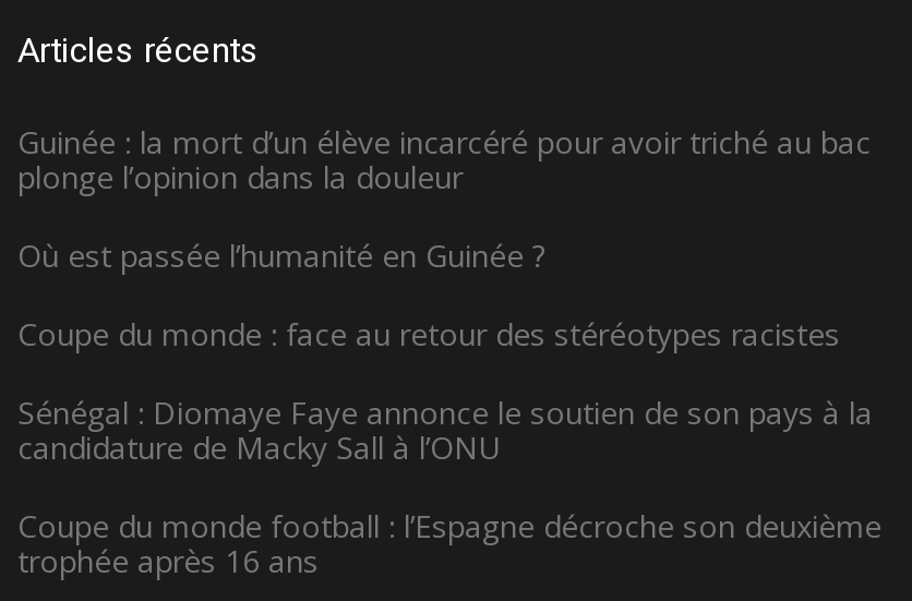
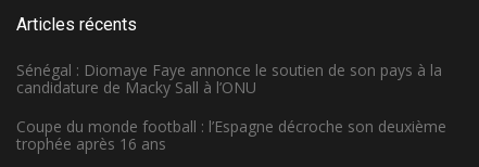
- Guinée : la mort d’un élève incarcéré pour avoir triché au bac
- plonge l’opinion dans la douleur
- Où est passée l’humanité en Guinée ?
- Coupe du monde : face au retour des stéréotypes racistes
